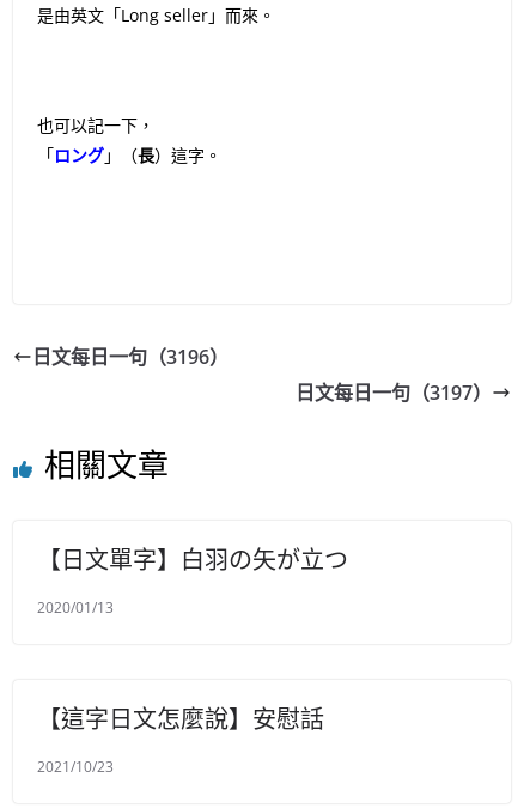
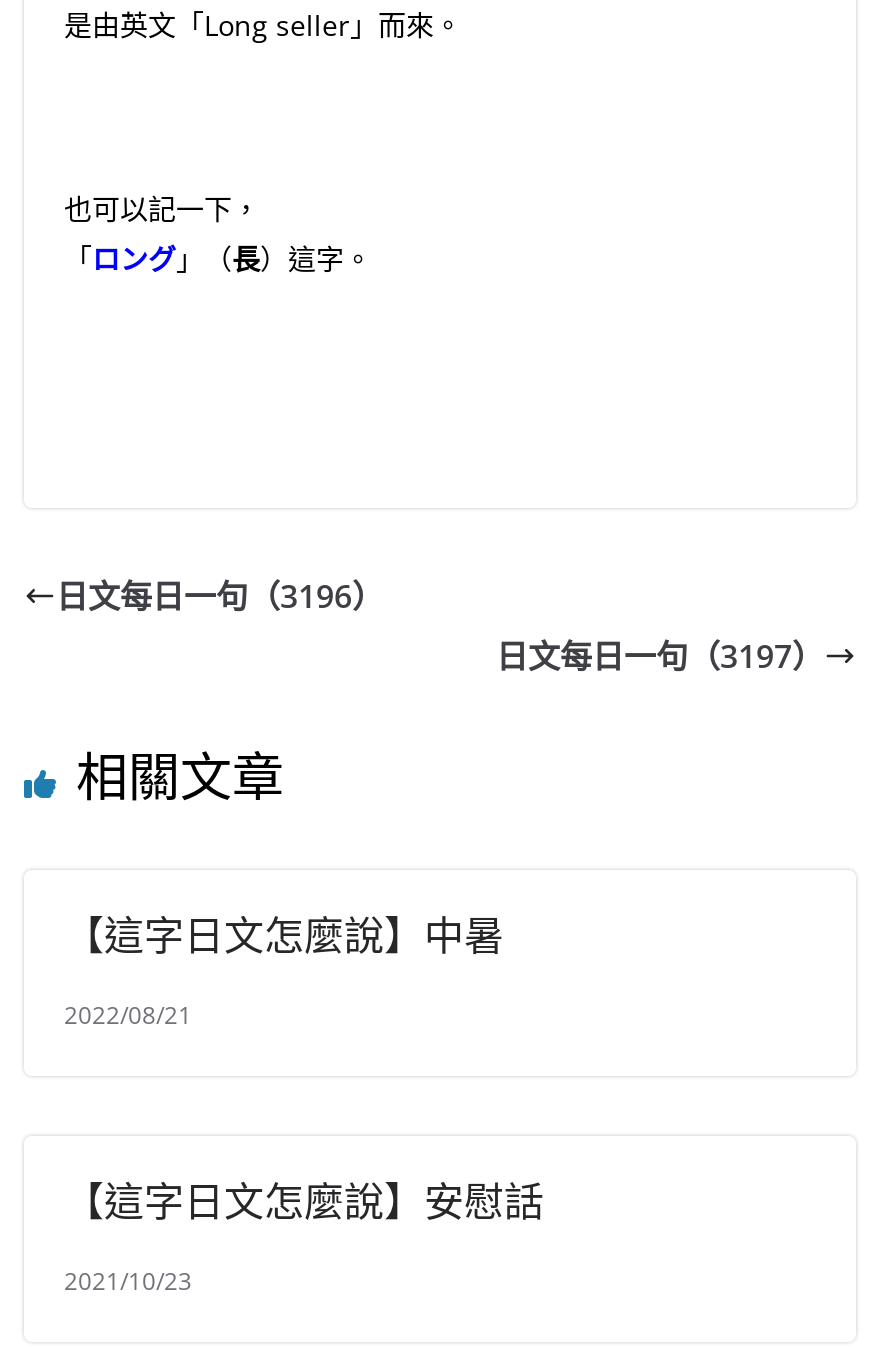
- 【日文單字】白羽の矢が立つ
+ 【這字日文怎麼說】中暑

- 2020/01/13
+ 2022/08/21
